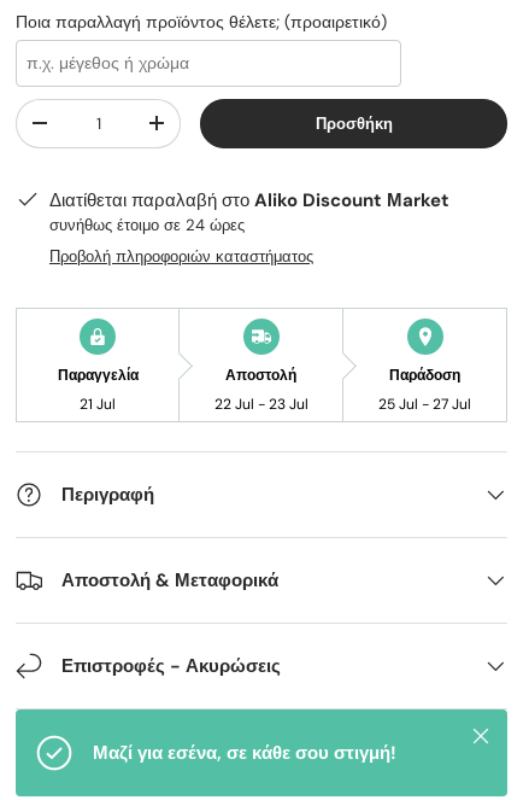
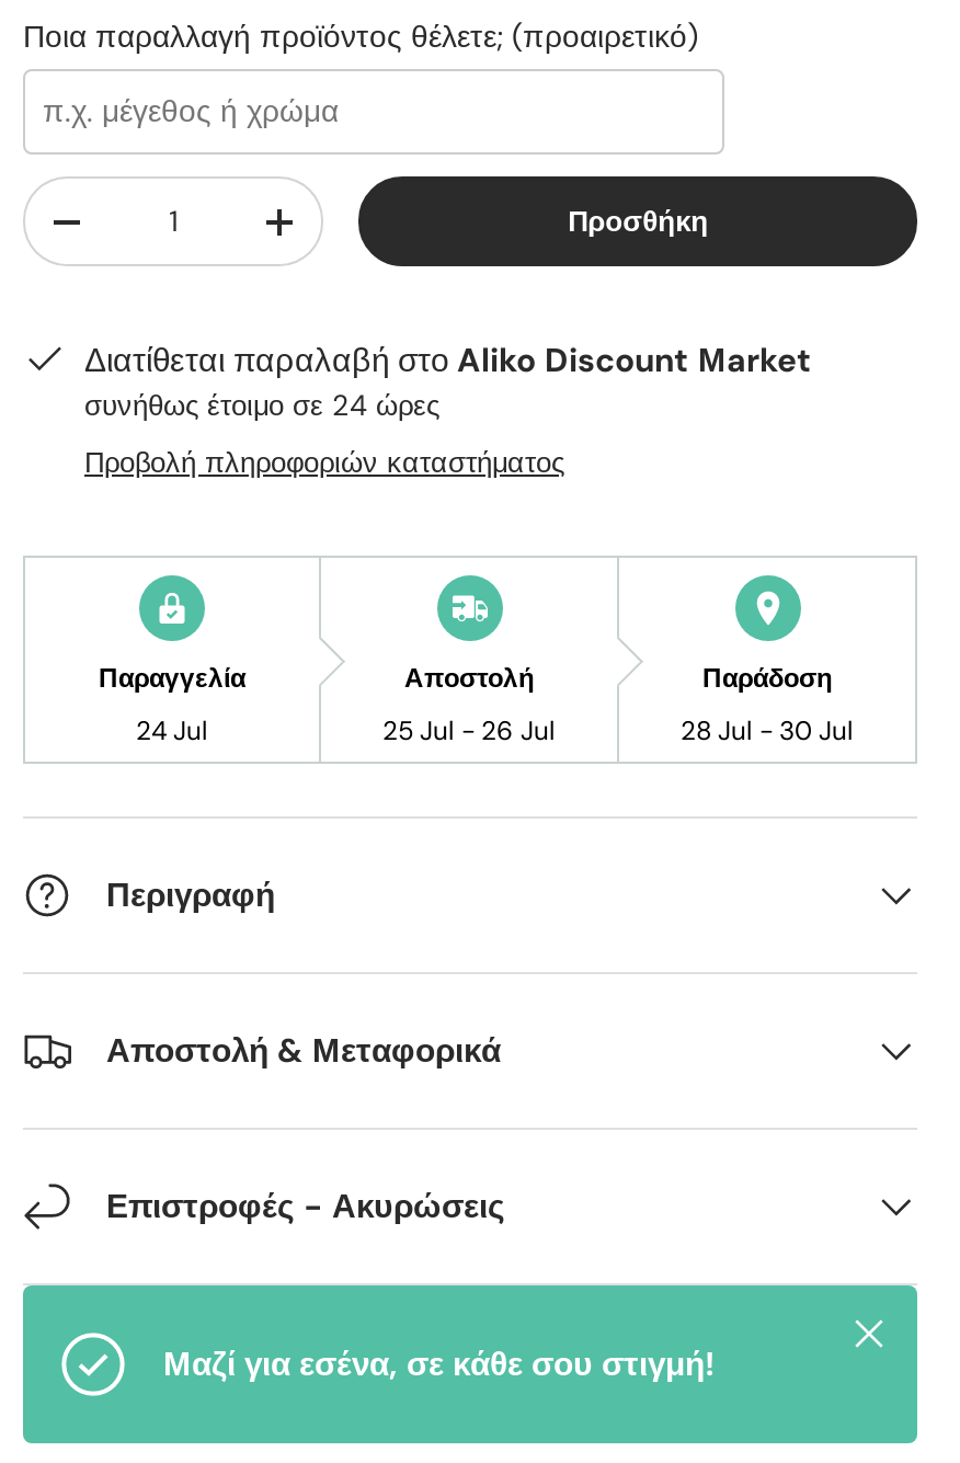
- 21 Jul
+ 24 Jul

- 22 Jul - 23 Jul
+ 25 Jul - 26 Jul

- 25 Jul - 27 Jul
+ 28 Jul - 30 Jul
